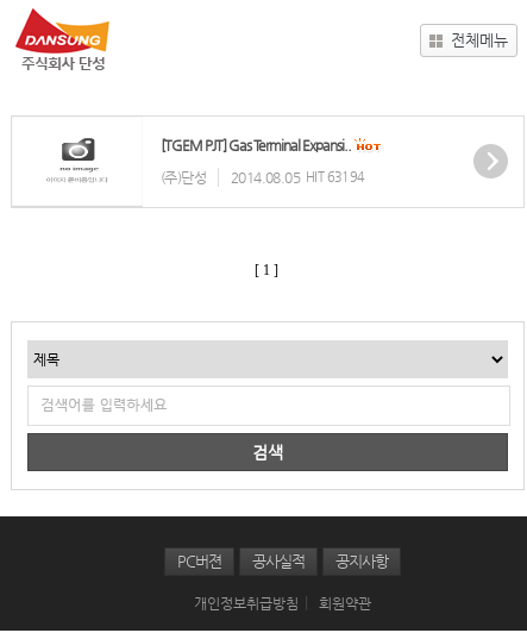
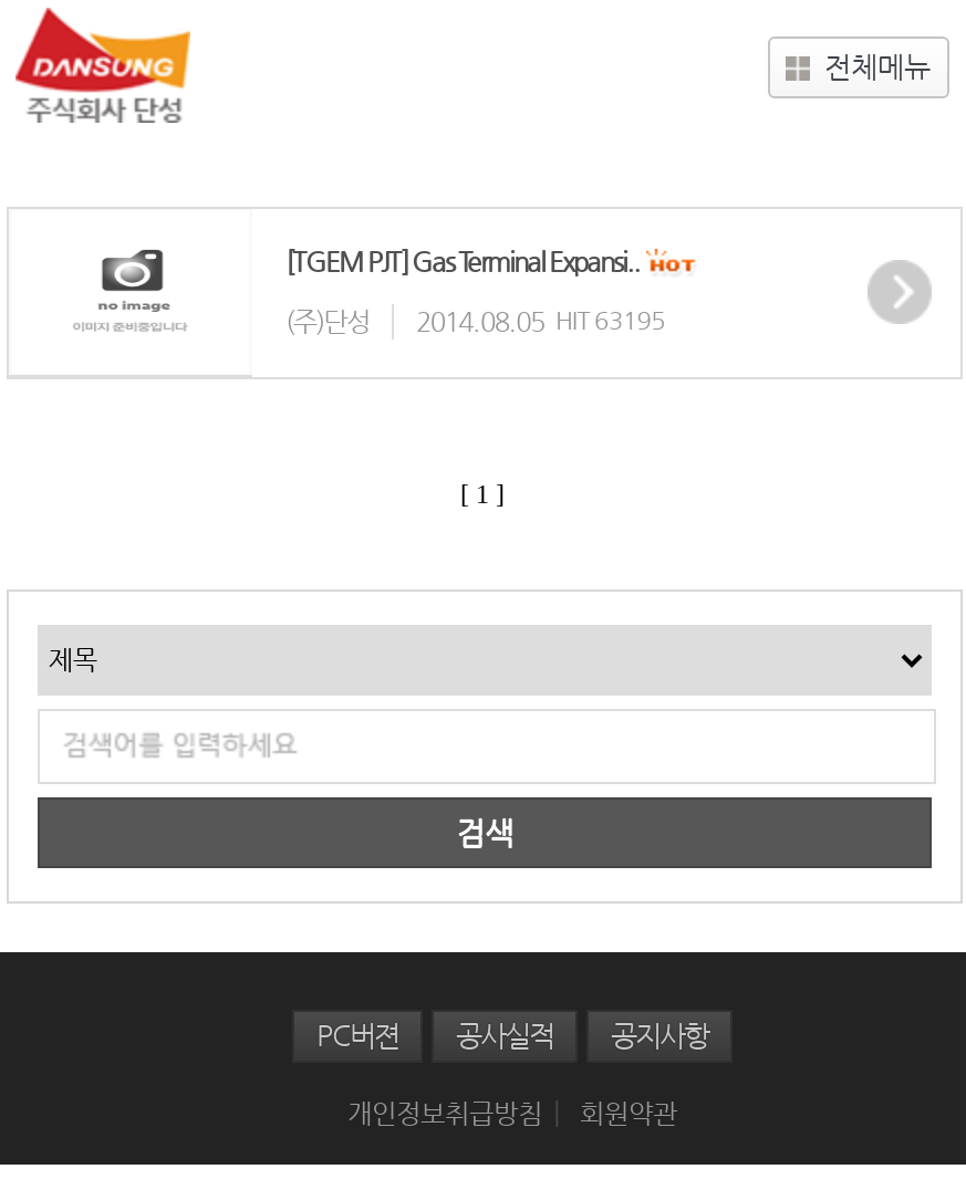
- 2014.08.05 HIT 63194
+ 2014.08.05 HIT 63195
